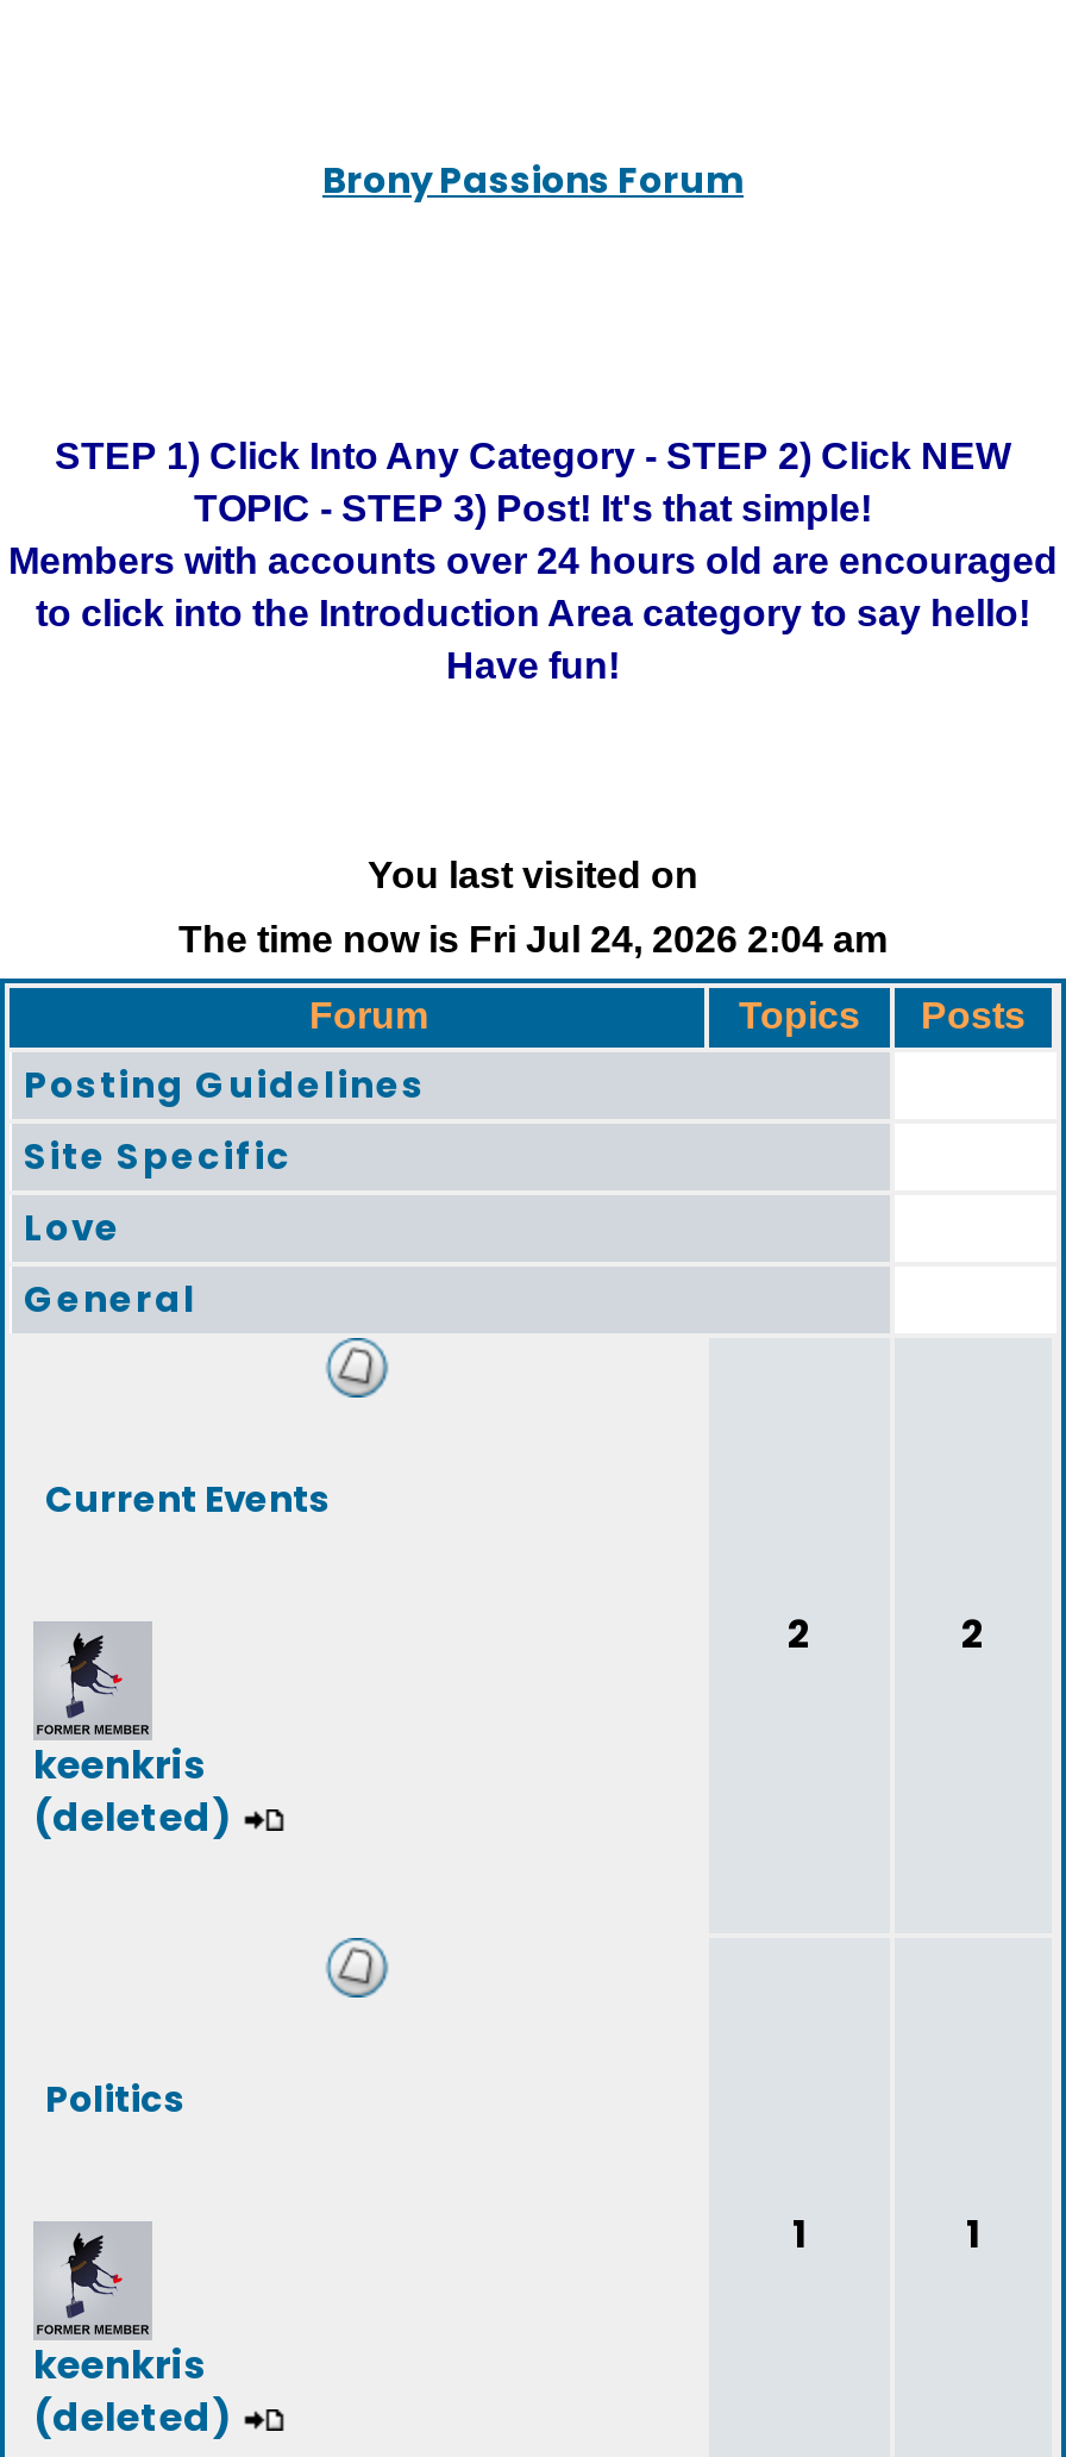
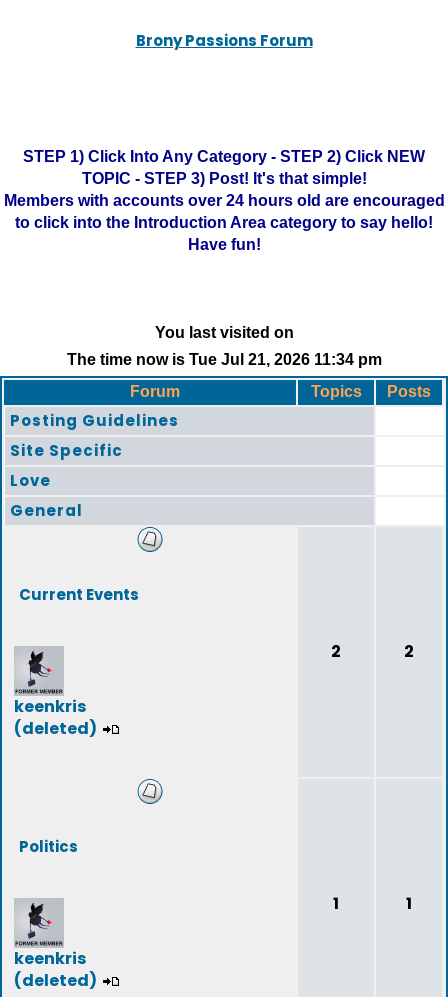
- The time now is Fri Jul 24, 2026 2:04 am
+ The time now is Tue Jul 21, 2026 11:34 pm
